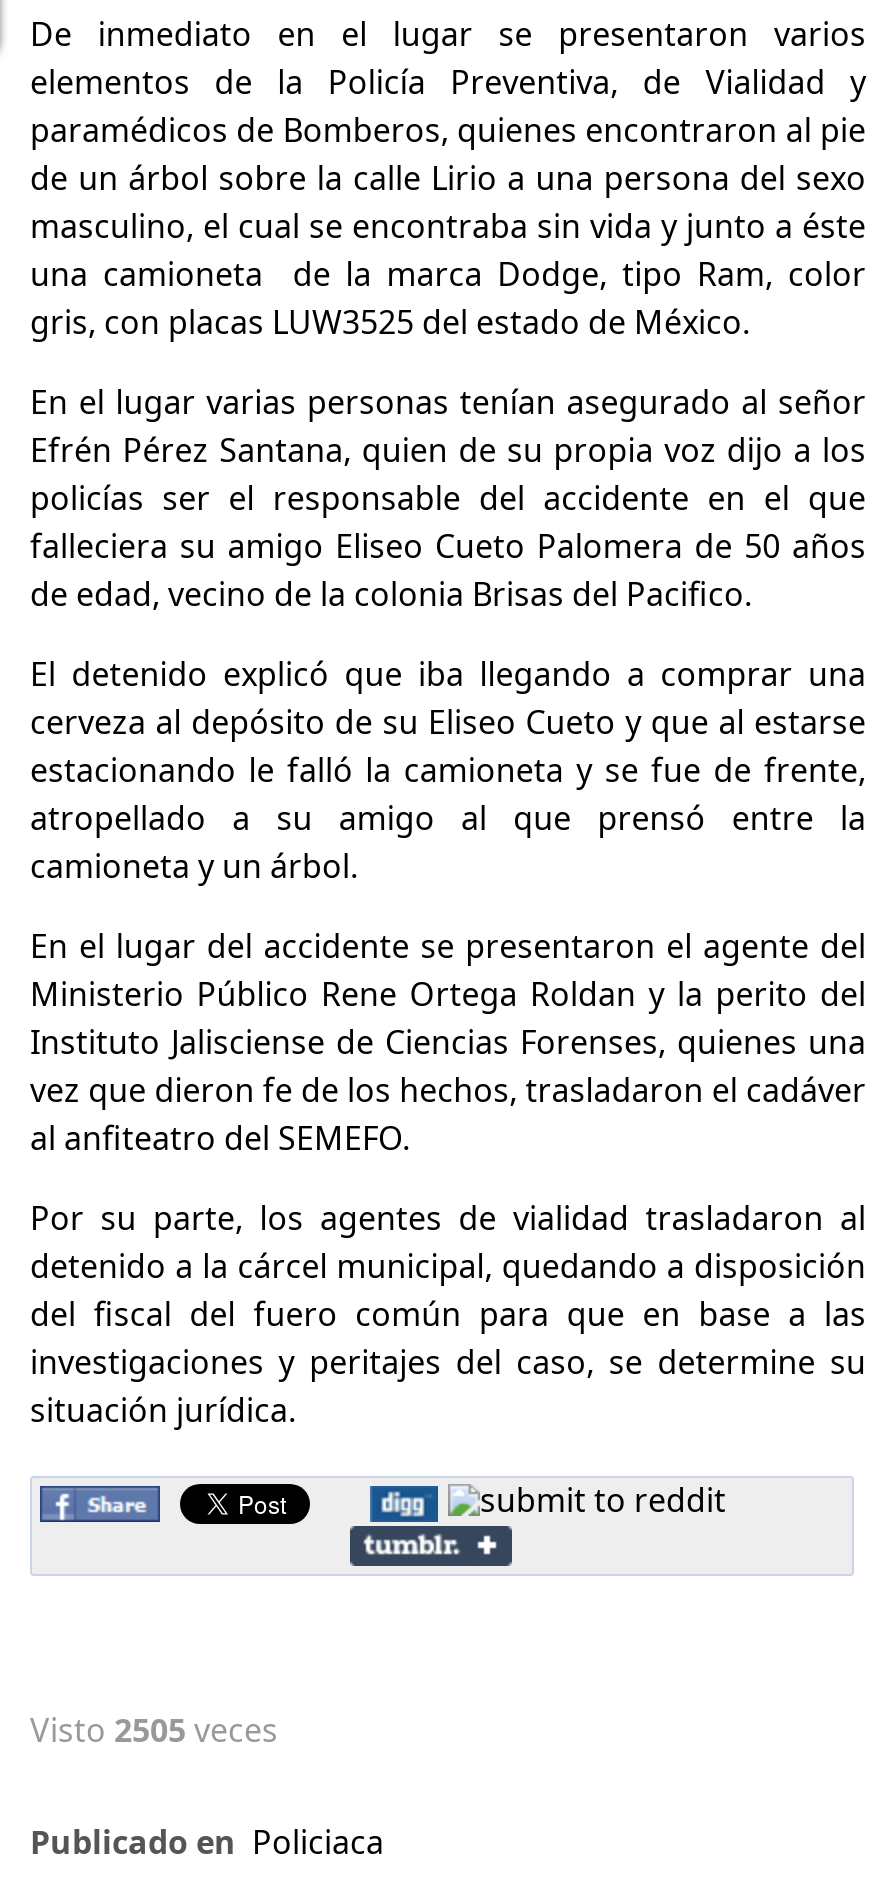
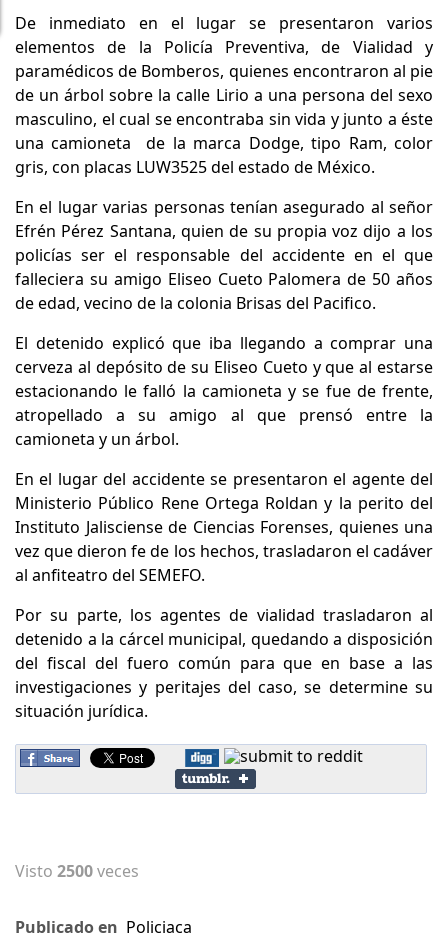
- Visto 2505 veces
+ Visto 2500 veces
